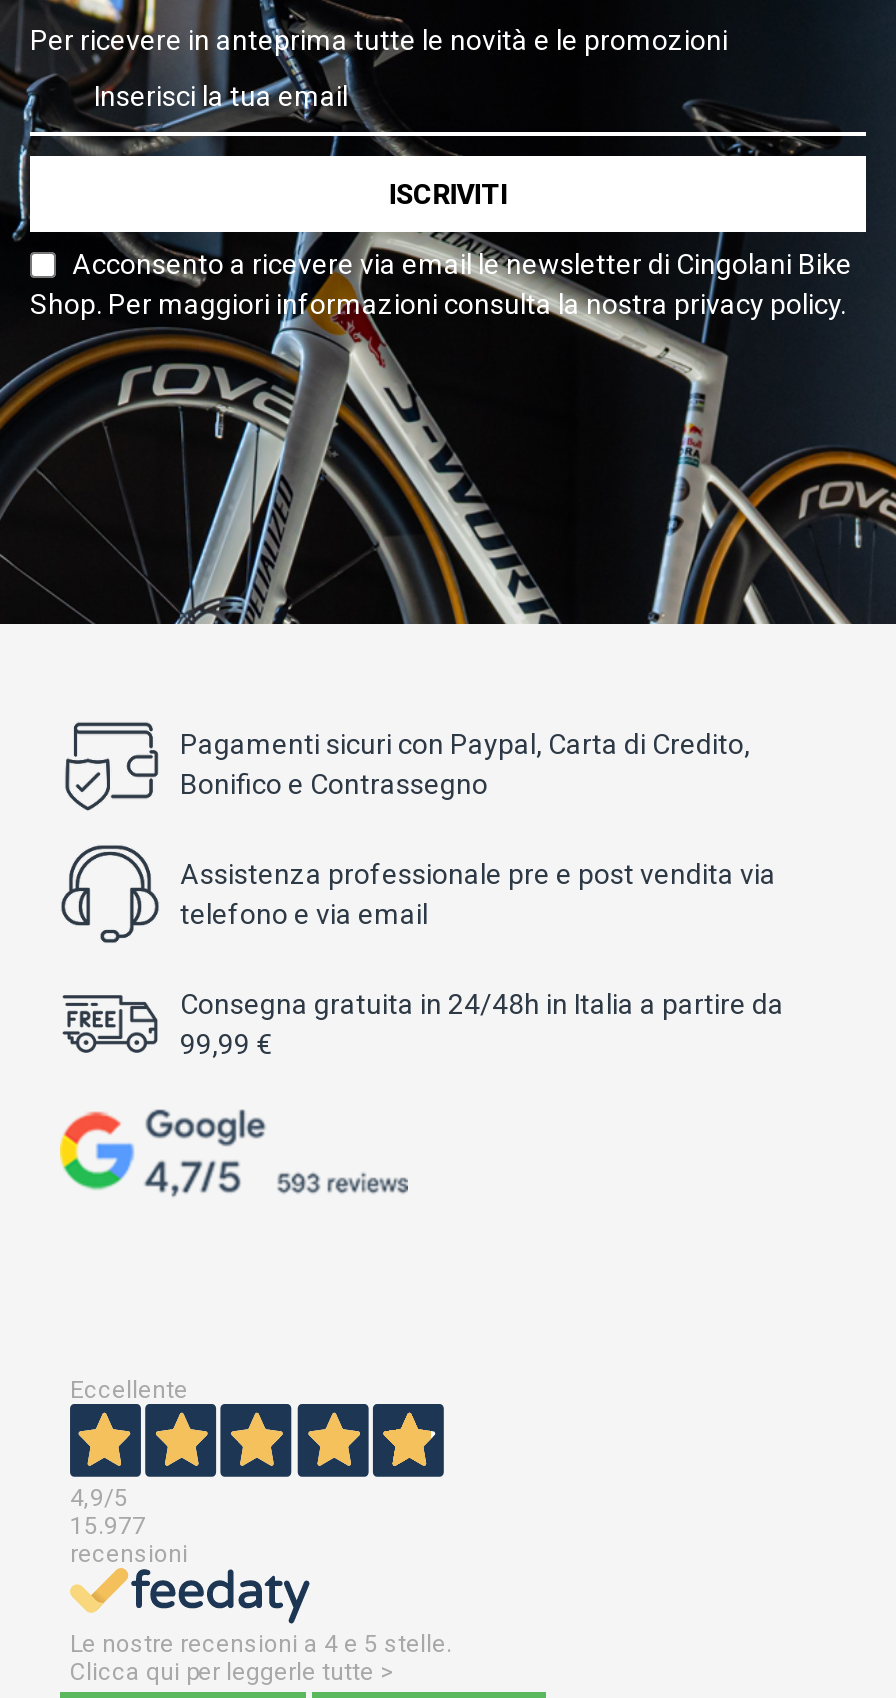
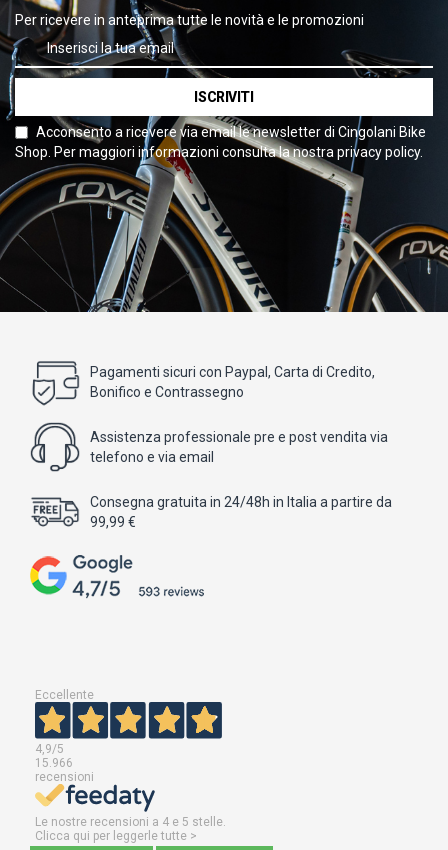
- 15.977
+ 15.966
